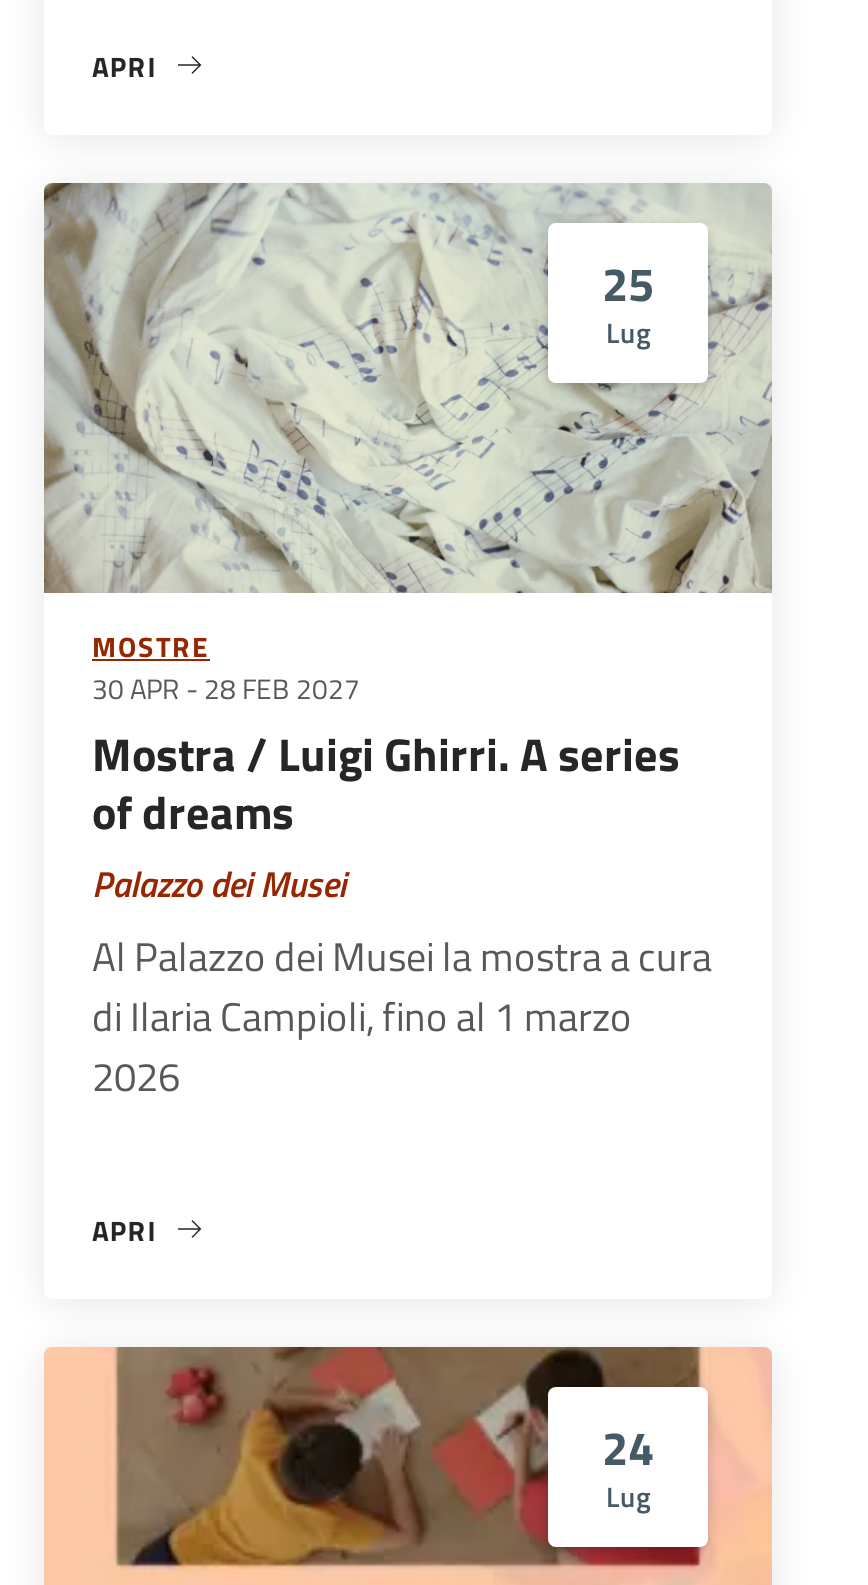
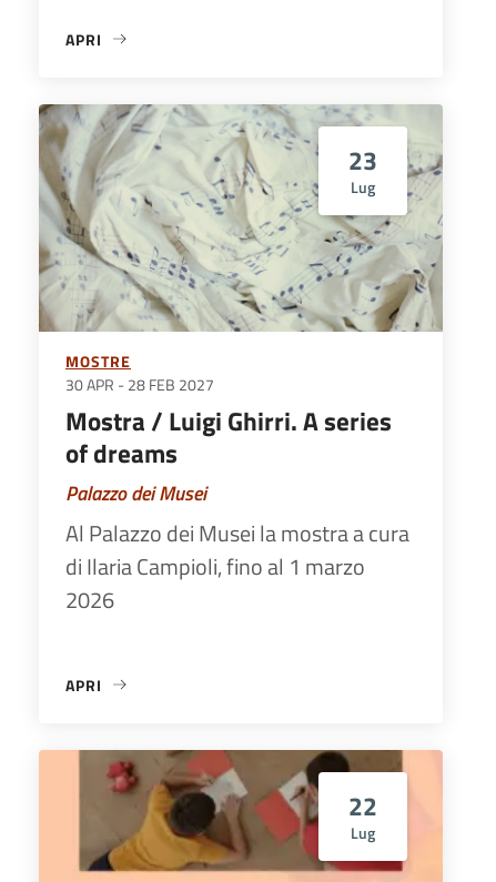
- 25
+ 23

- 24
+ 22
